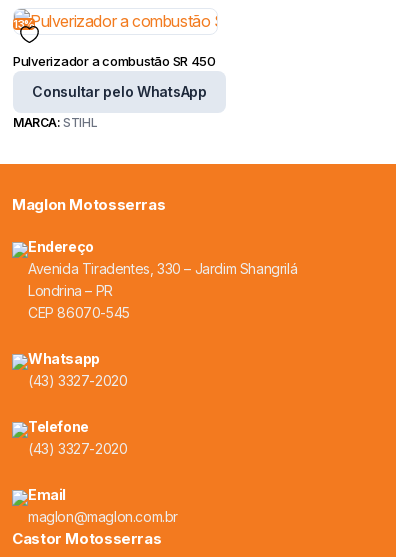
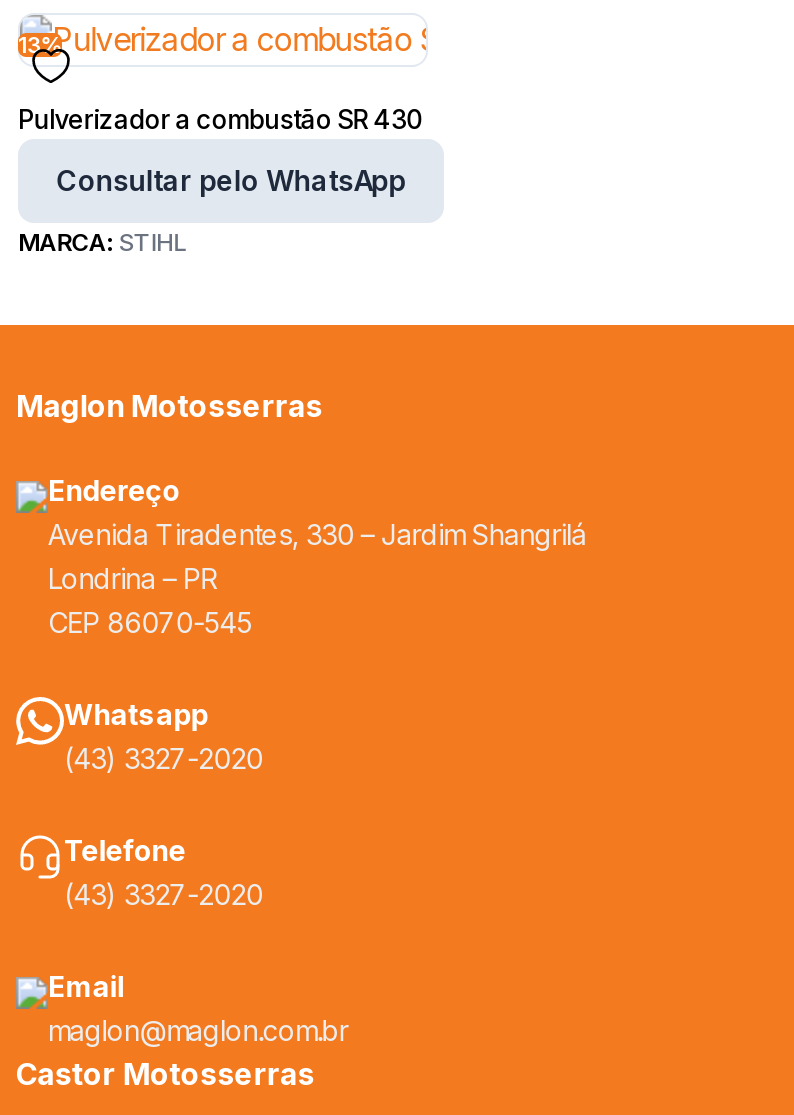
- Pulverizador a combustão SR 450
+ Pulverizador a combustão SR 430
